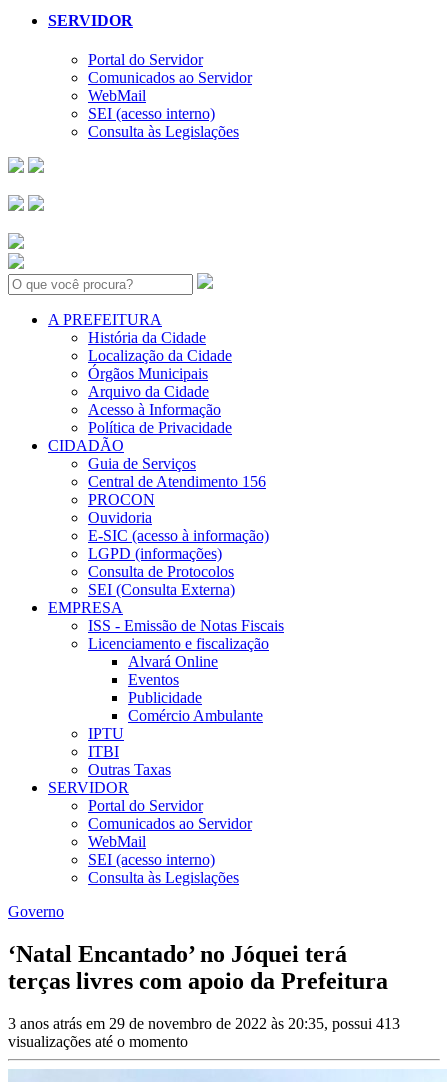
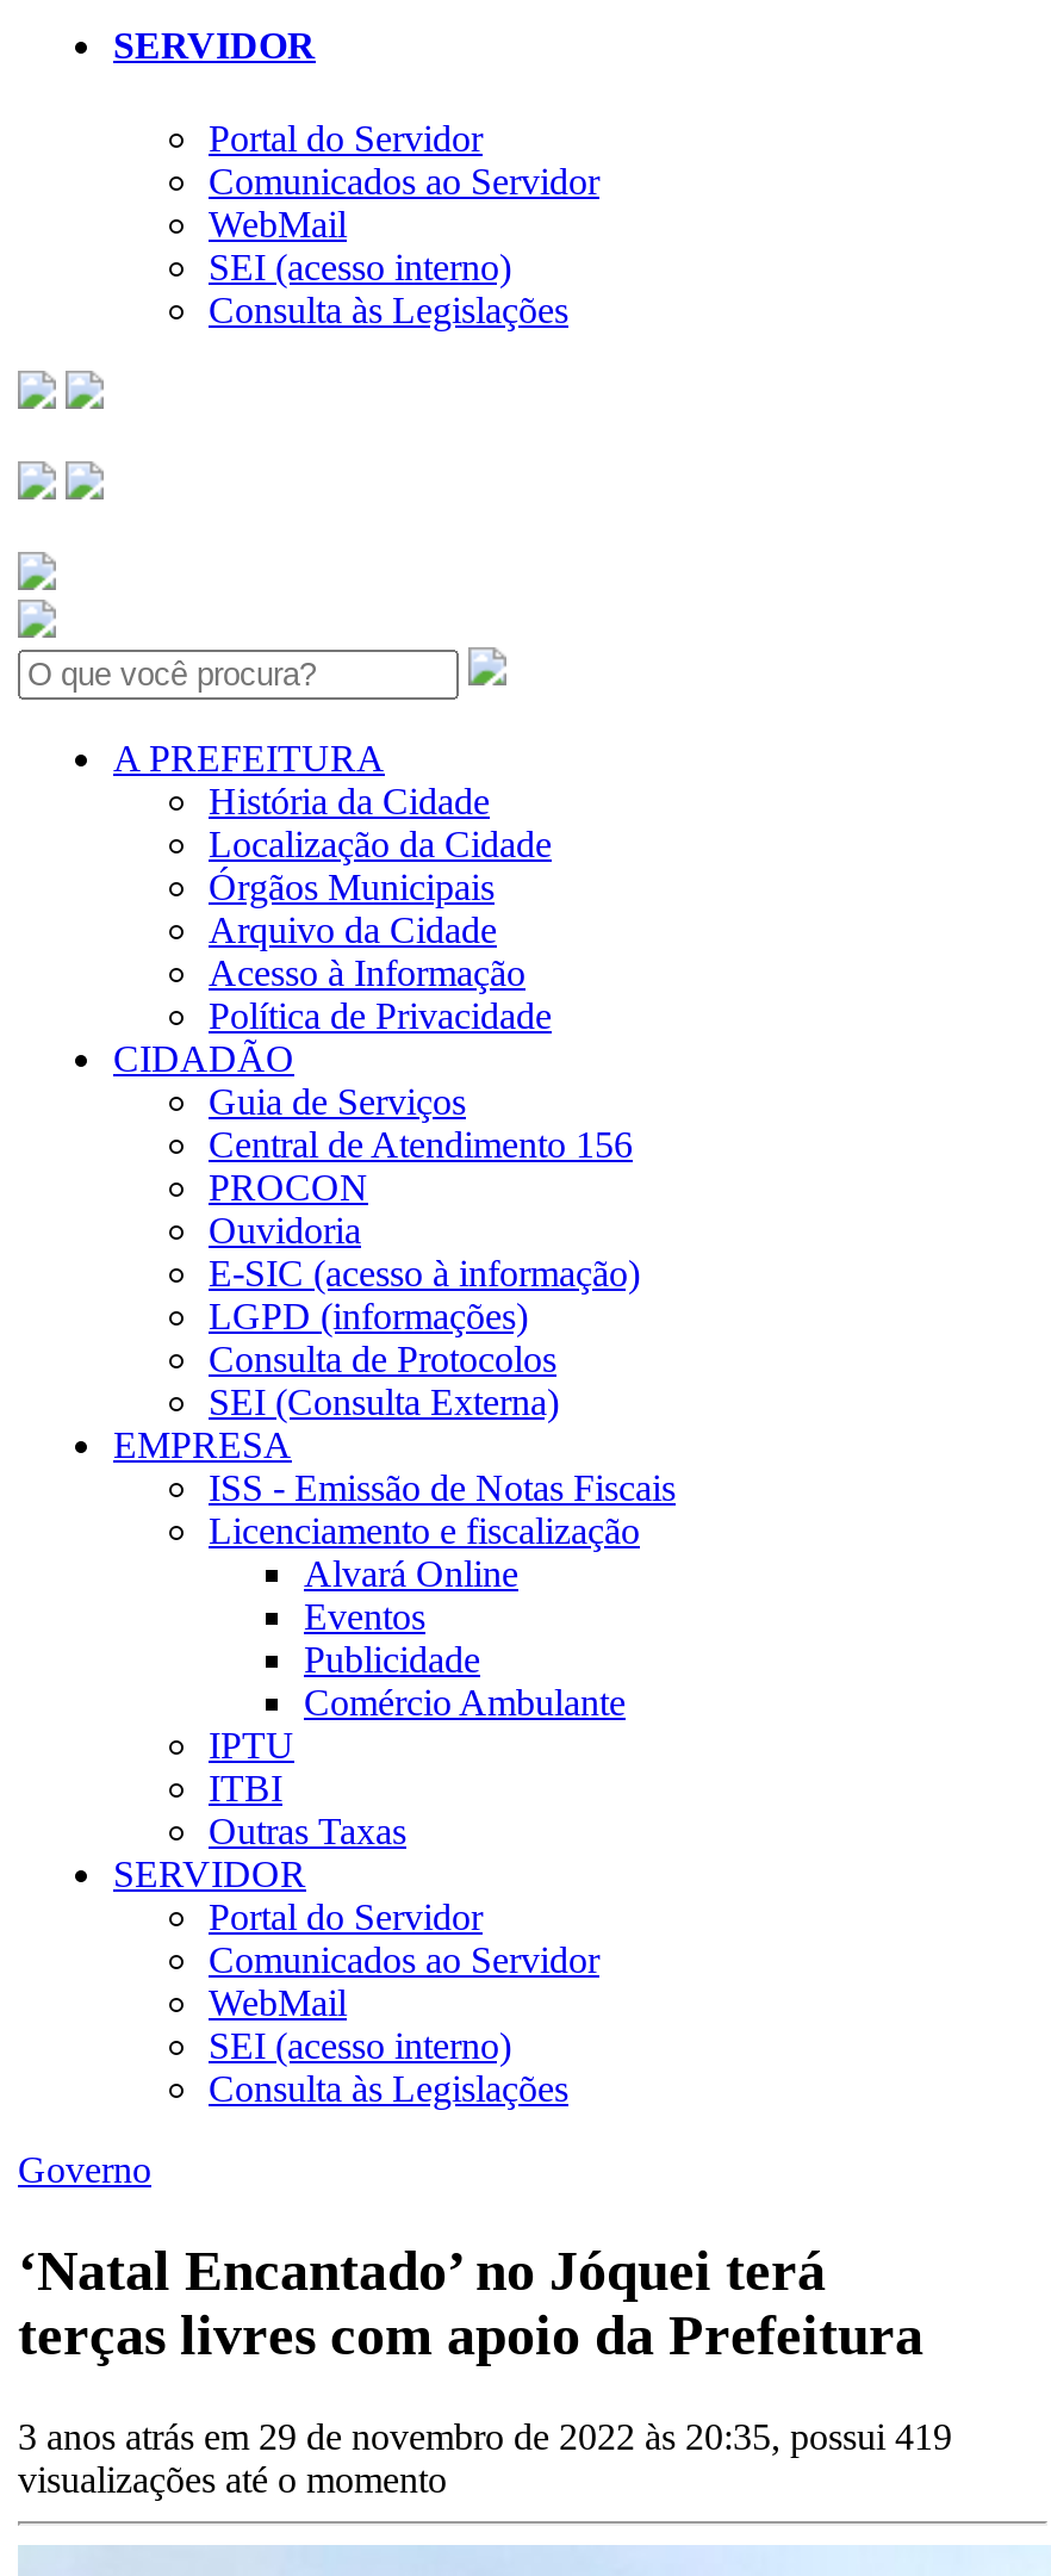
- 3 anos atrás em 29 de novembro de 2022 às 20:35, possui 413
+ 3 anos atrás em 29 de novembro de 2022 às 20:35, possui 419
